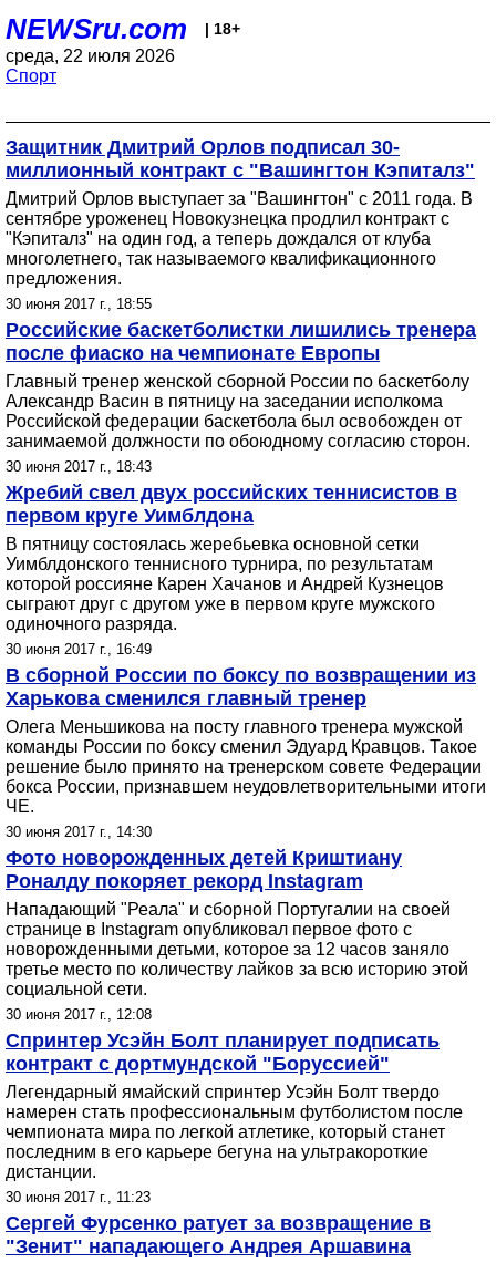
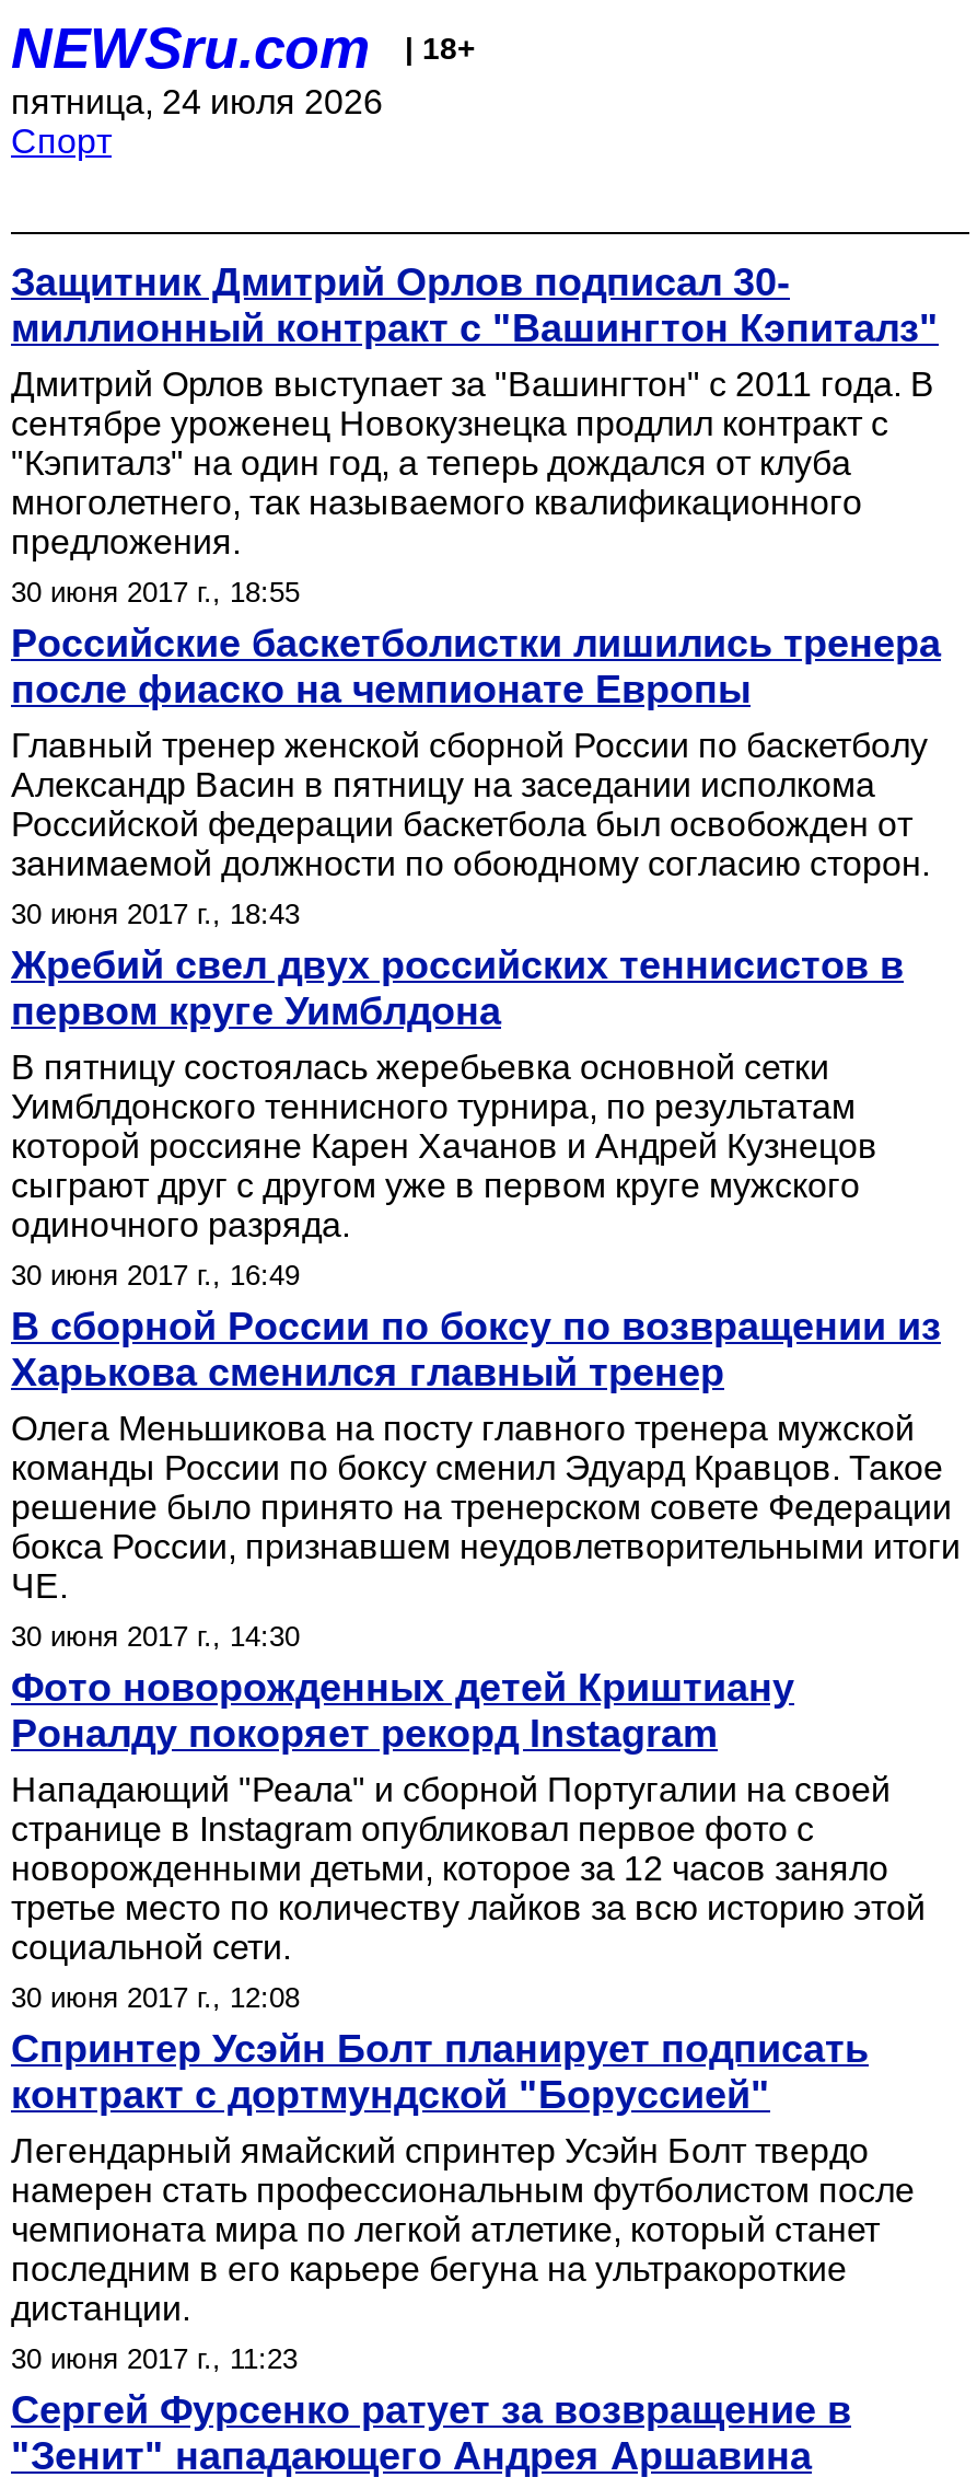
- среда, 22 июля 2026
+ пятница, 24 июля 2026
